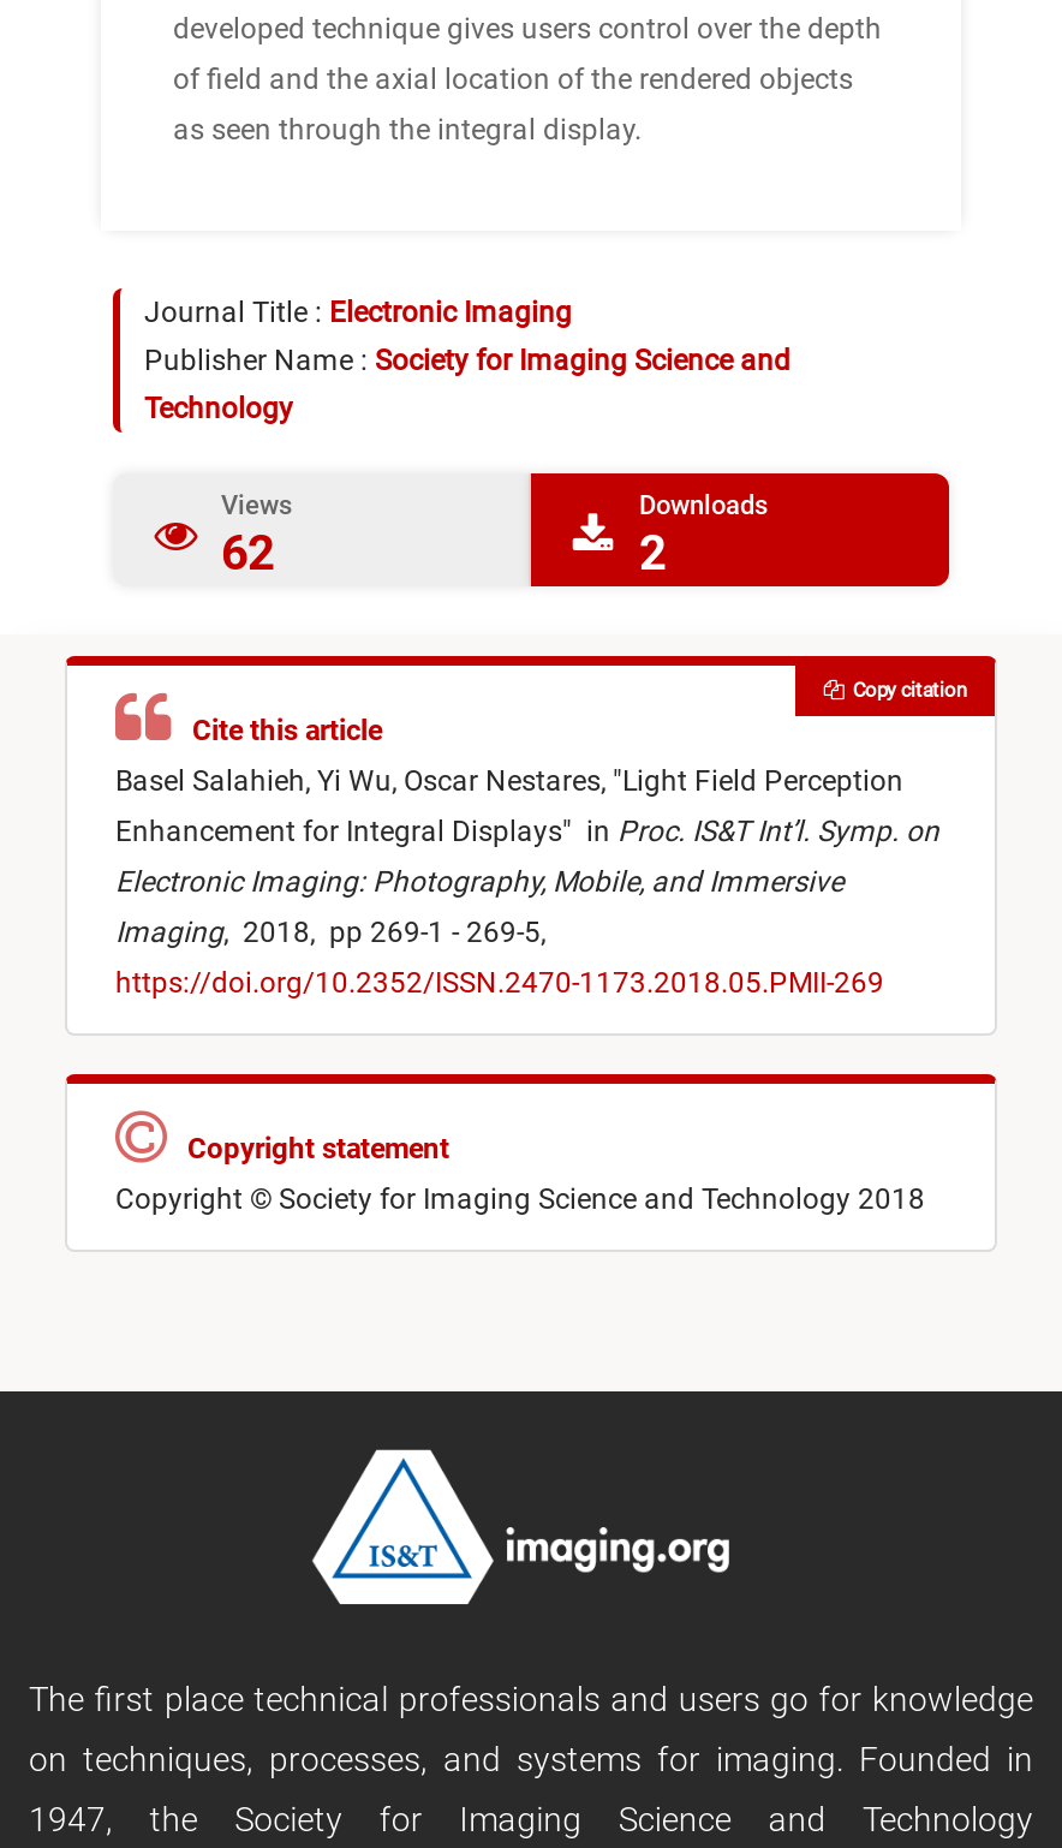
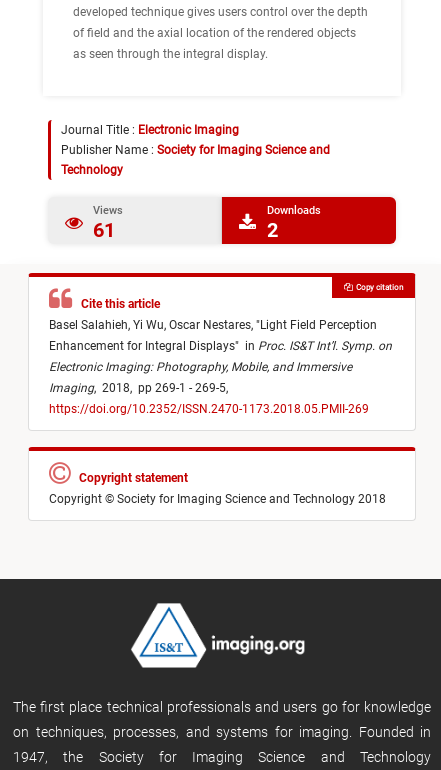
- 62
+ 61
